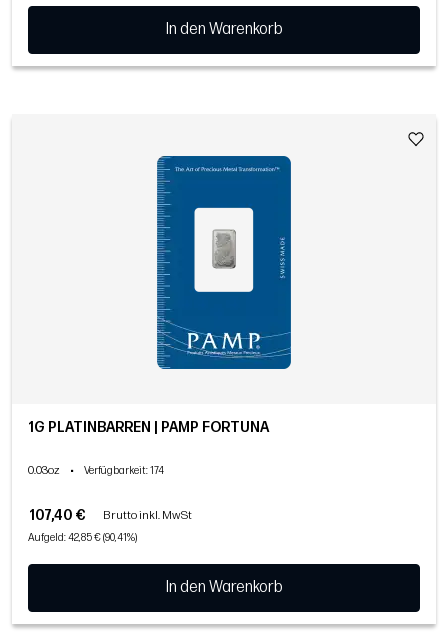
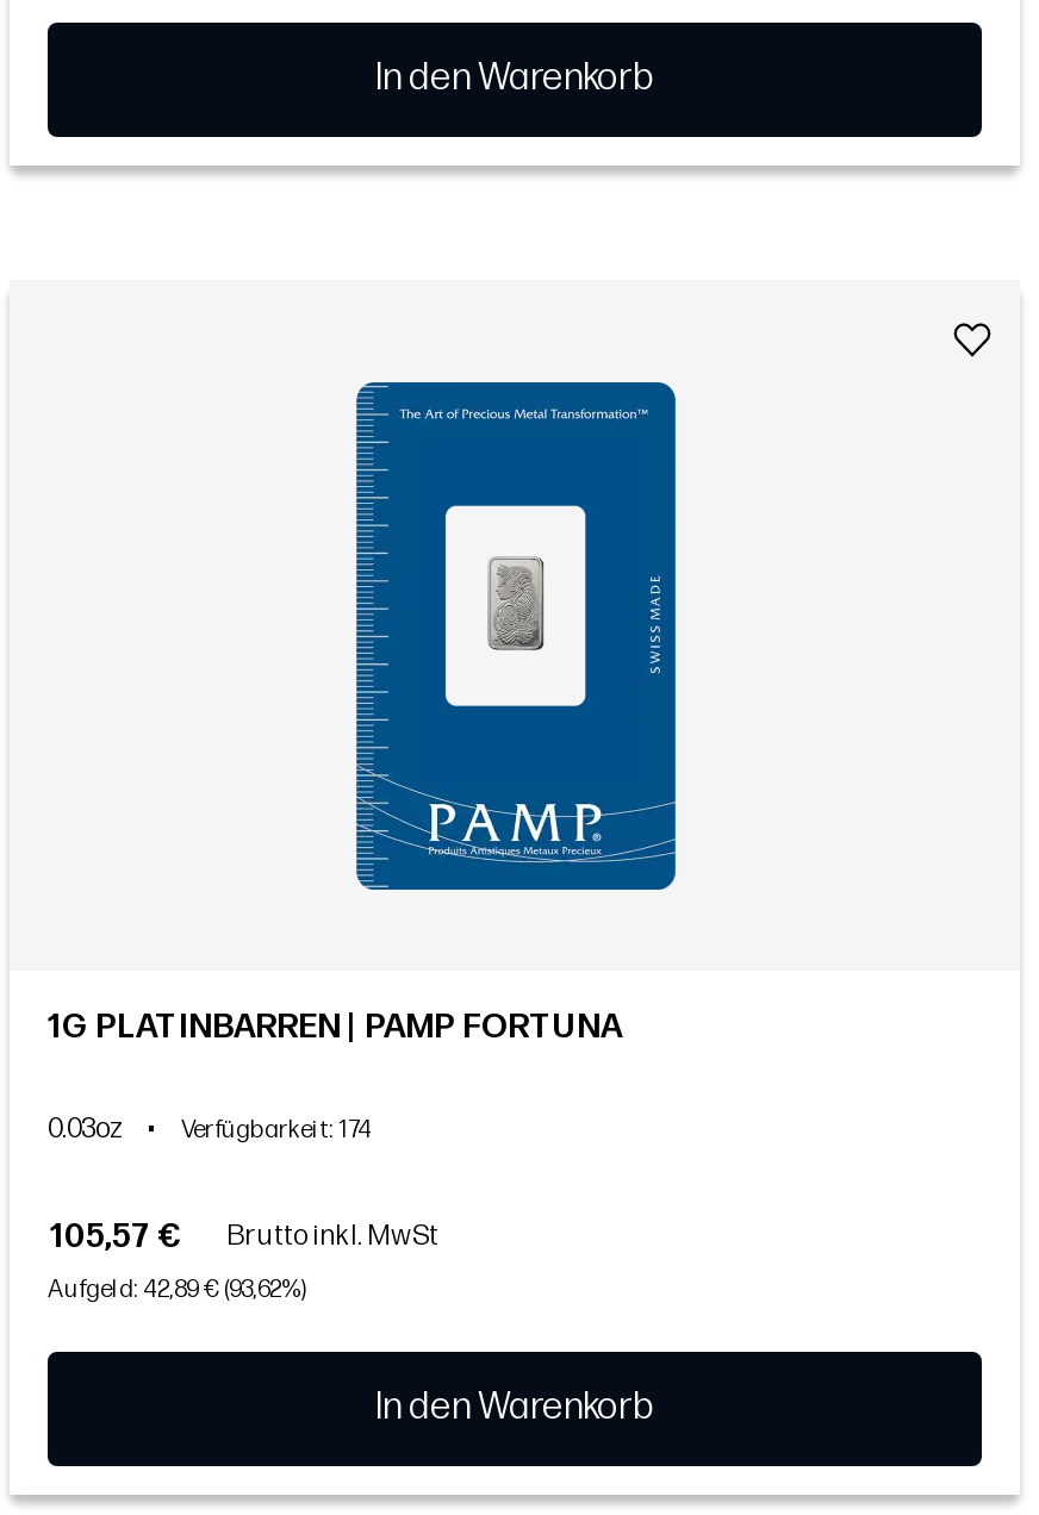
- 107,40 € Brutto inkl. MwSt
+ 105,57 € Brutto inkl. MwSt

- Aufgeld: 42,85 € (90,41%)
+ Aufgeld: 42,89 € (93,62%)
